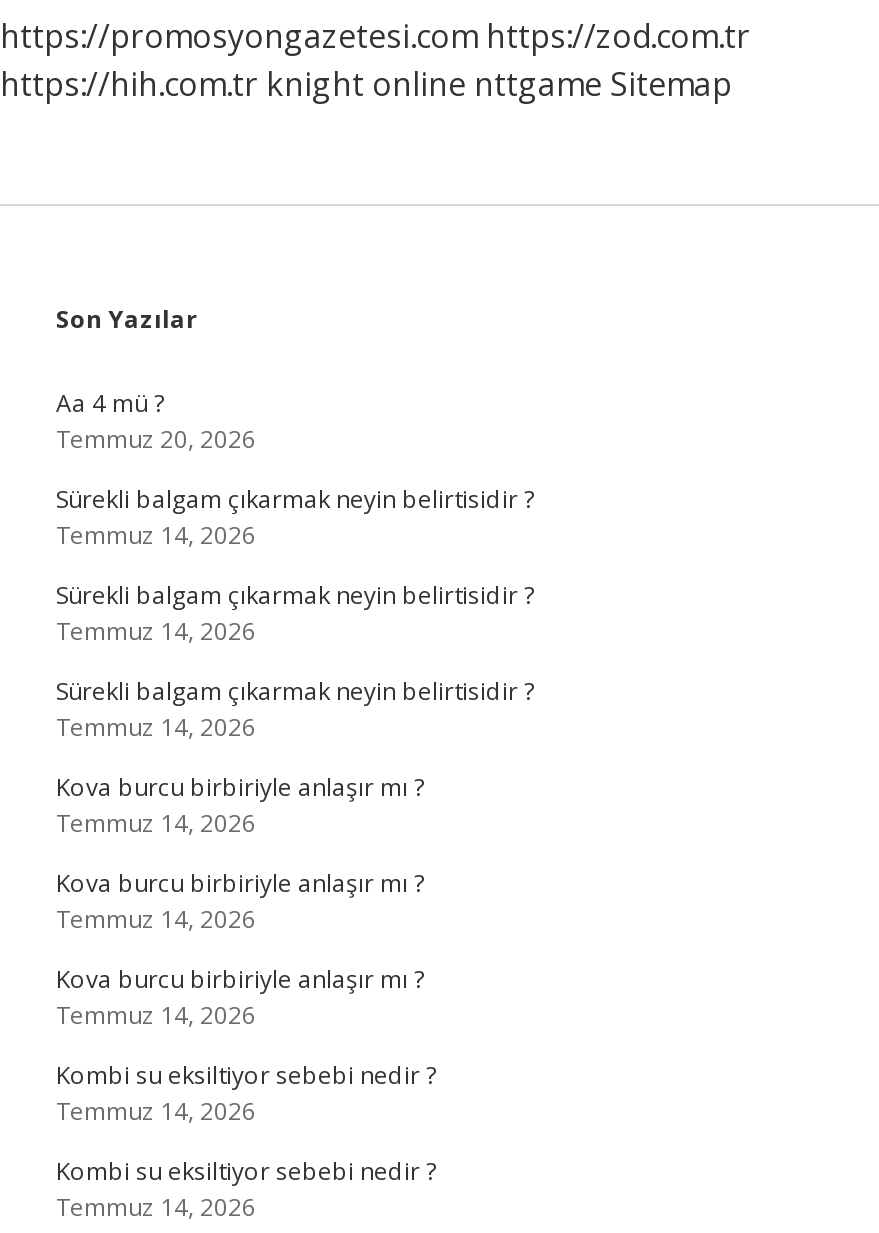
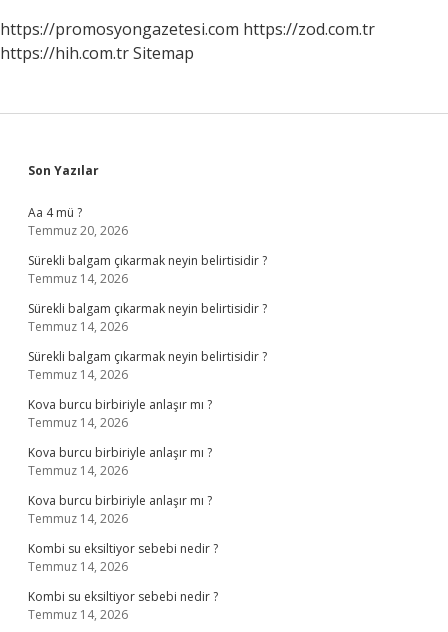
- https://hih.com.tr knight online nttgame Sitemap
+ https://hih.com.tr Sitemap
